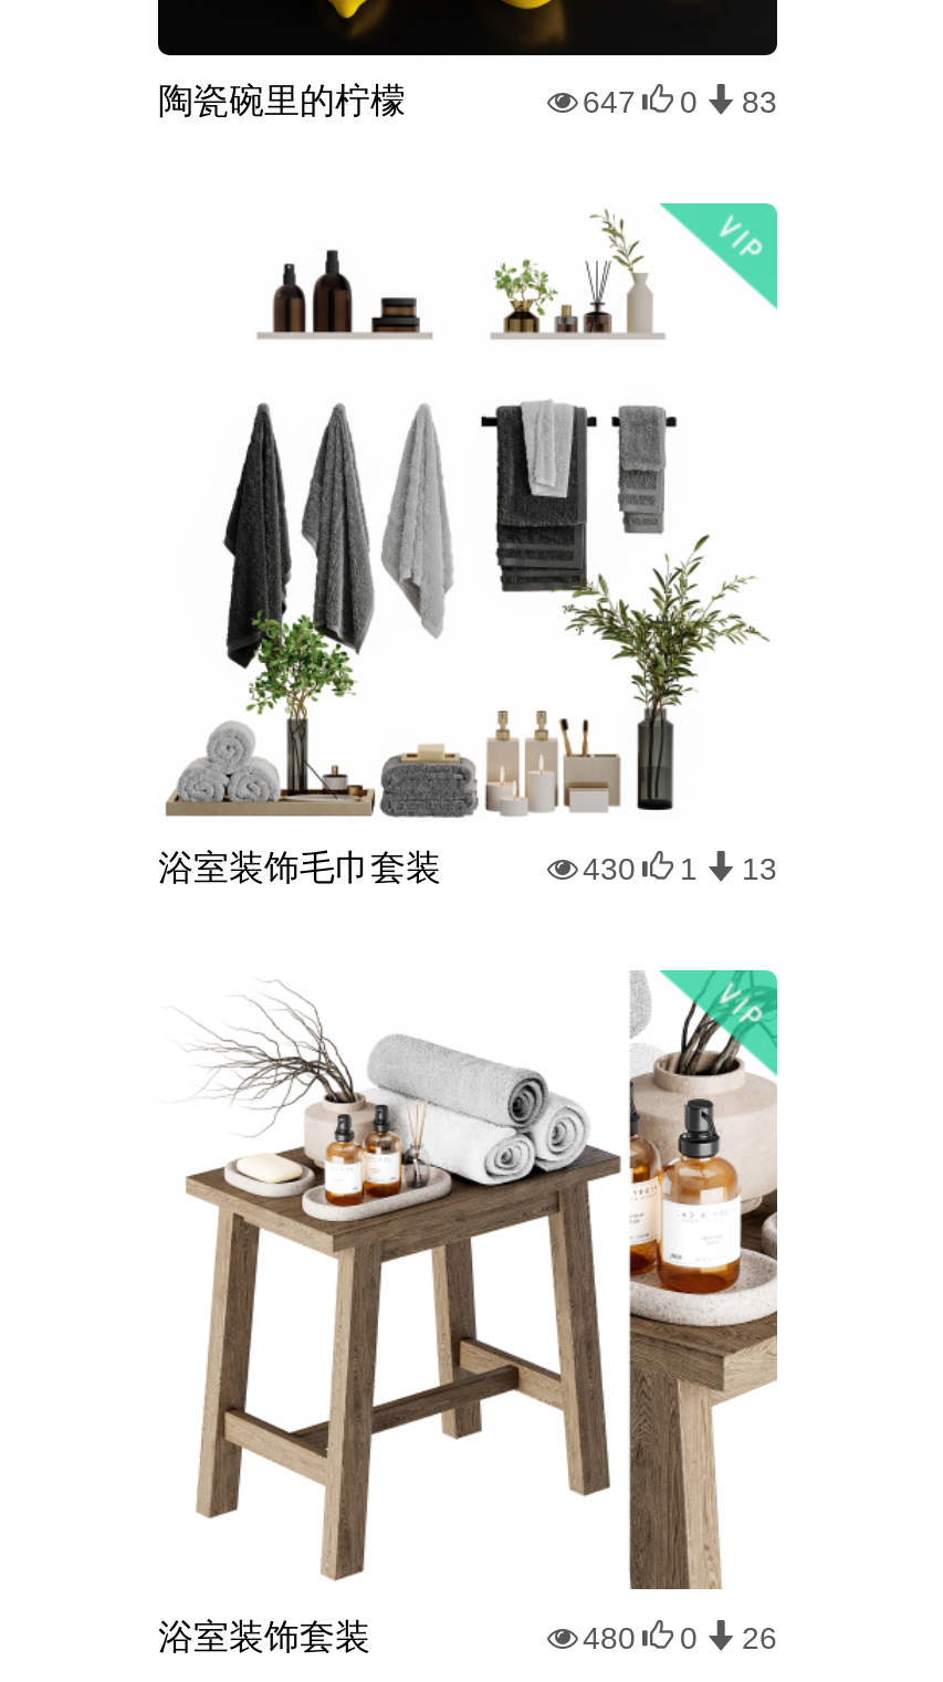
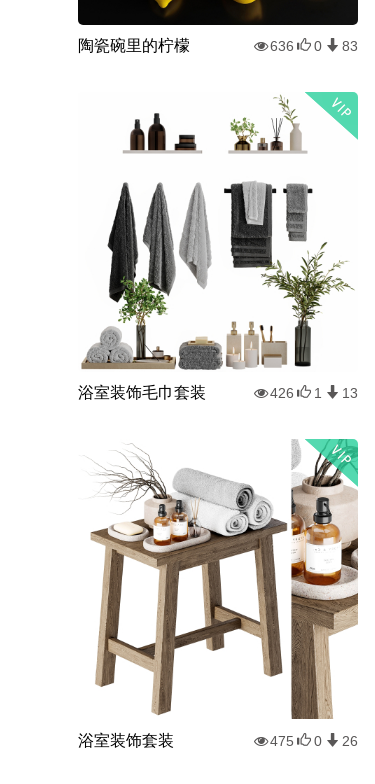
- 647 0 83
+ 636 0 83

- 430 1 13
+ 426 1 13

- 480 0 26
+ 475 0 26
